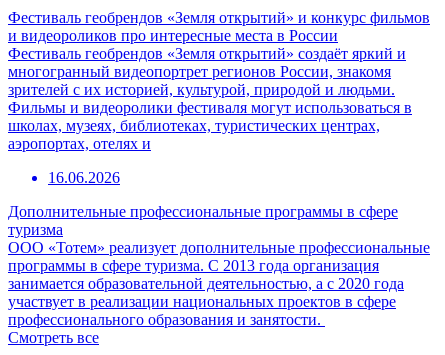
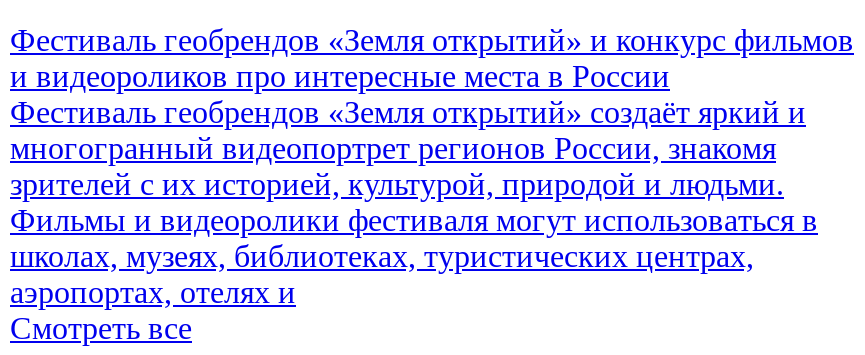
- 16.06.2026
- Дополнительные профессиональные программы в сфере
- туризма
- ООО «Тотем» реализует дополнительные профессиональные
- программы в сфере туризма. С 2013 года организация
- занимается образовательной деятельностью, а с 2020 года
- участвует в реализации национальных проектов в сфере
- профессионального образования и занятости.
